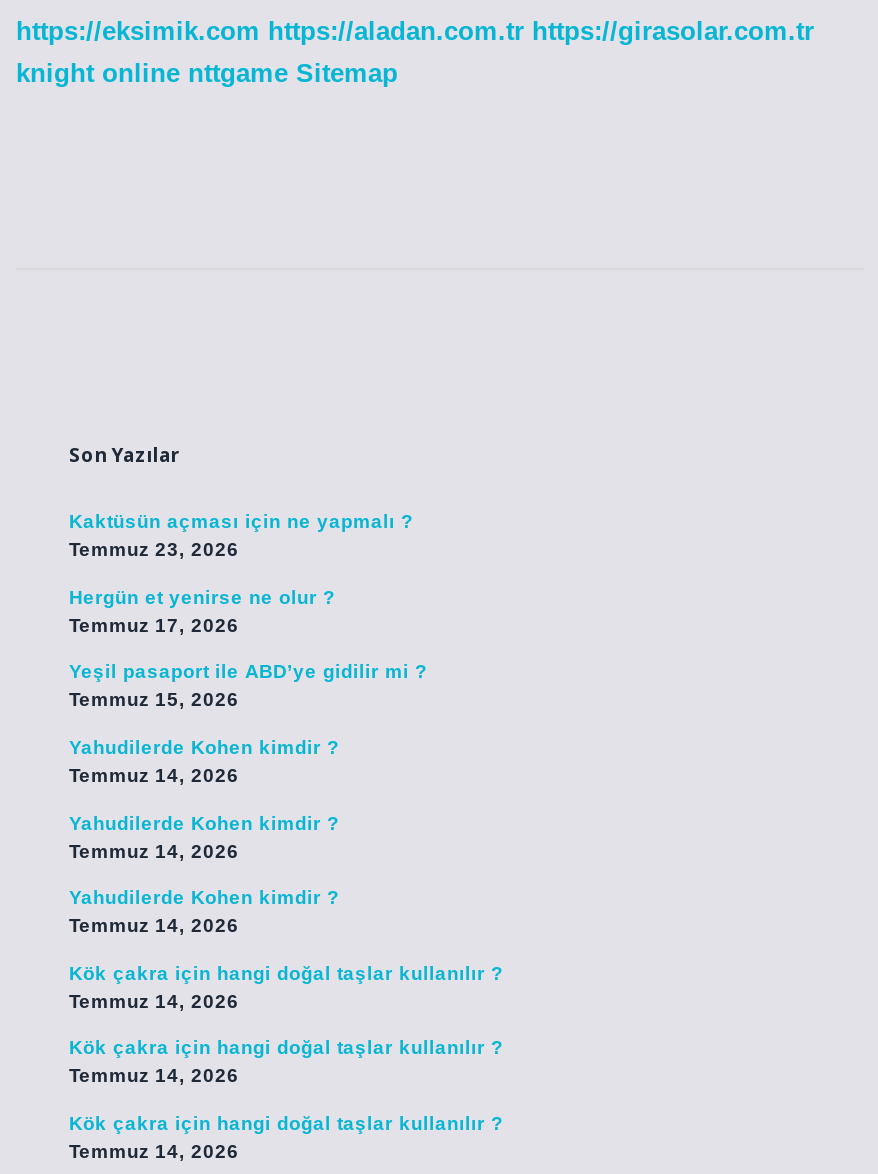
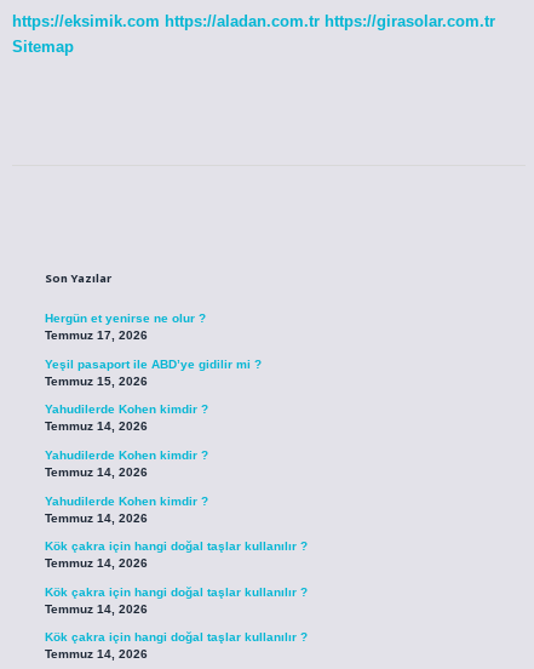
- knight online nttgame Sitemap
+ Sitemap

- Kaktüsün açması için ne yapmalı ?
- Temmuz 23, 2026
